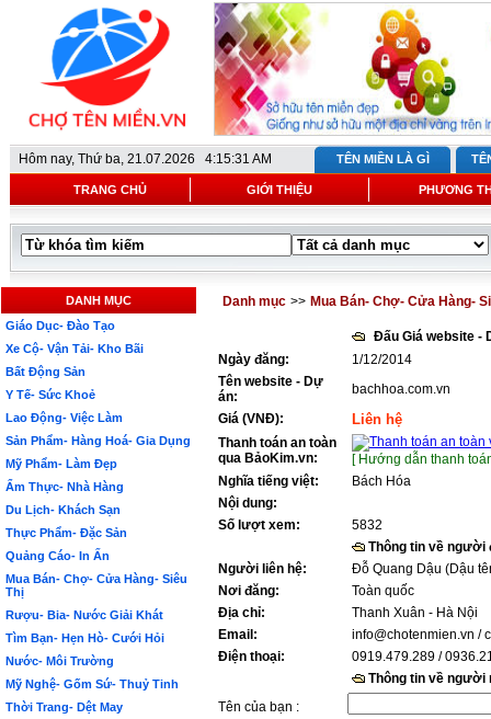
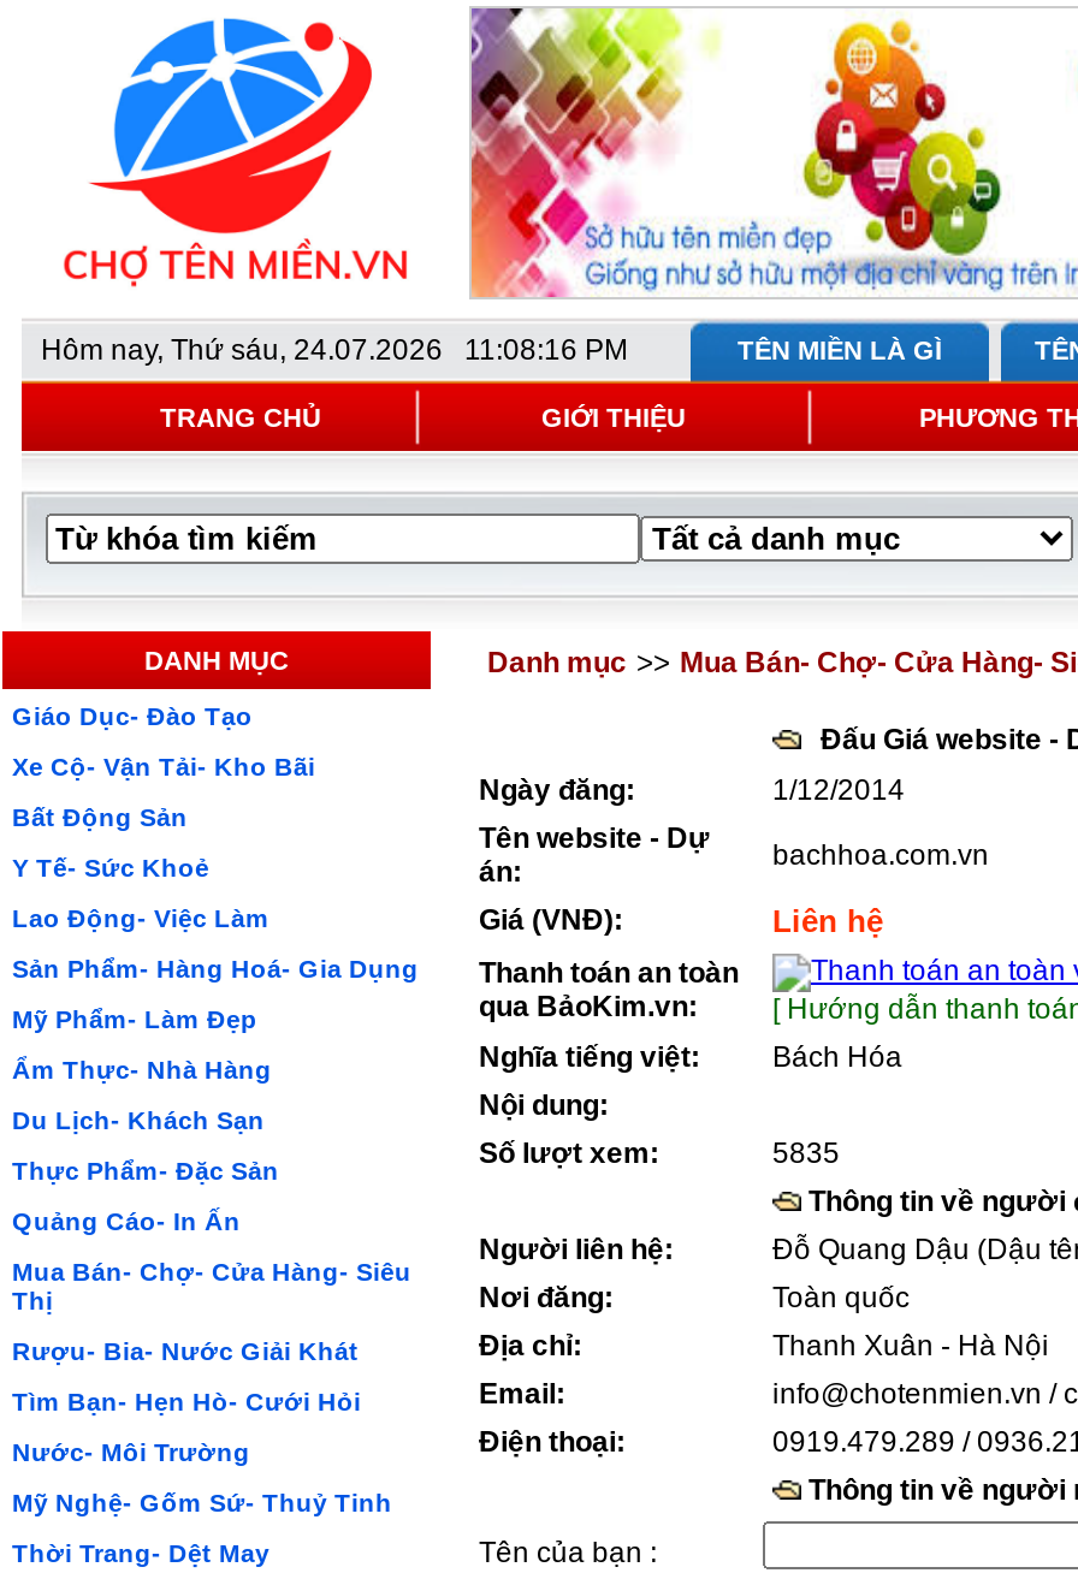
- Hôm nay, Thứ ba, 21.07.2026 4:15:31 AM
+ Hôm nay, Thứ sáu, 24.07.2026 11:08:16 PM

- 5832
+ 5835
